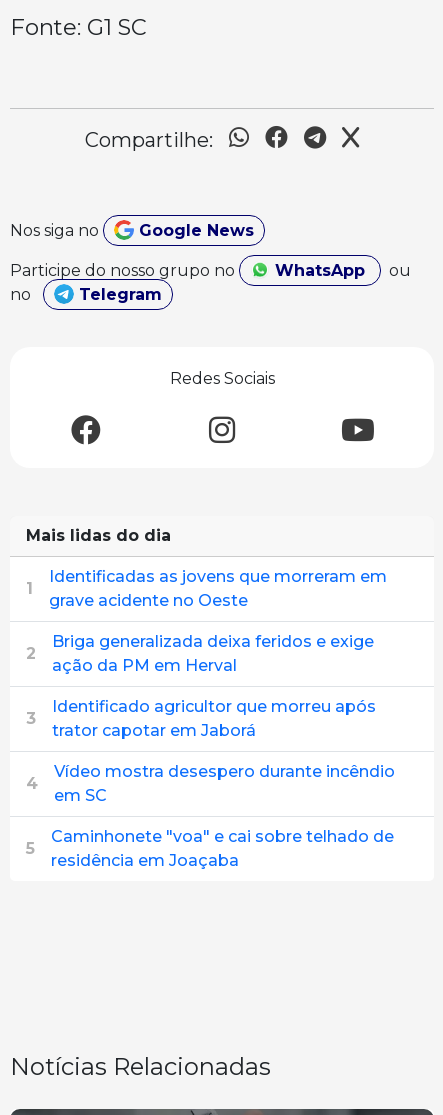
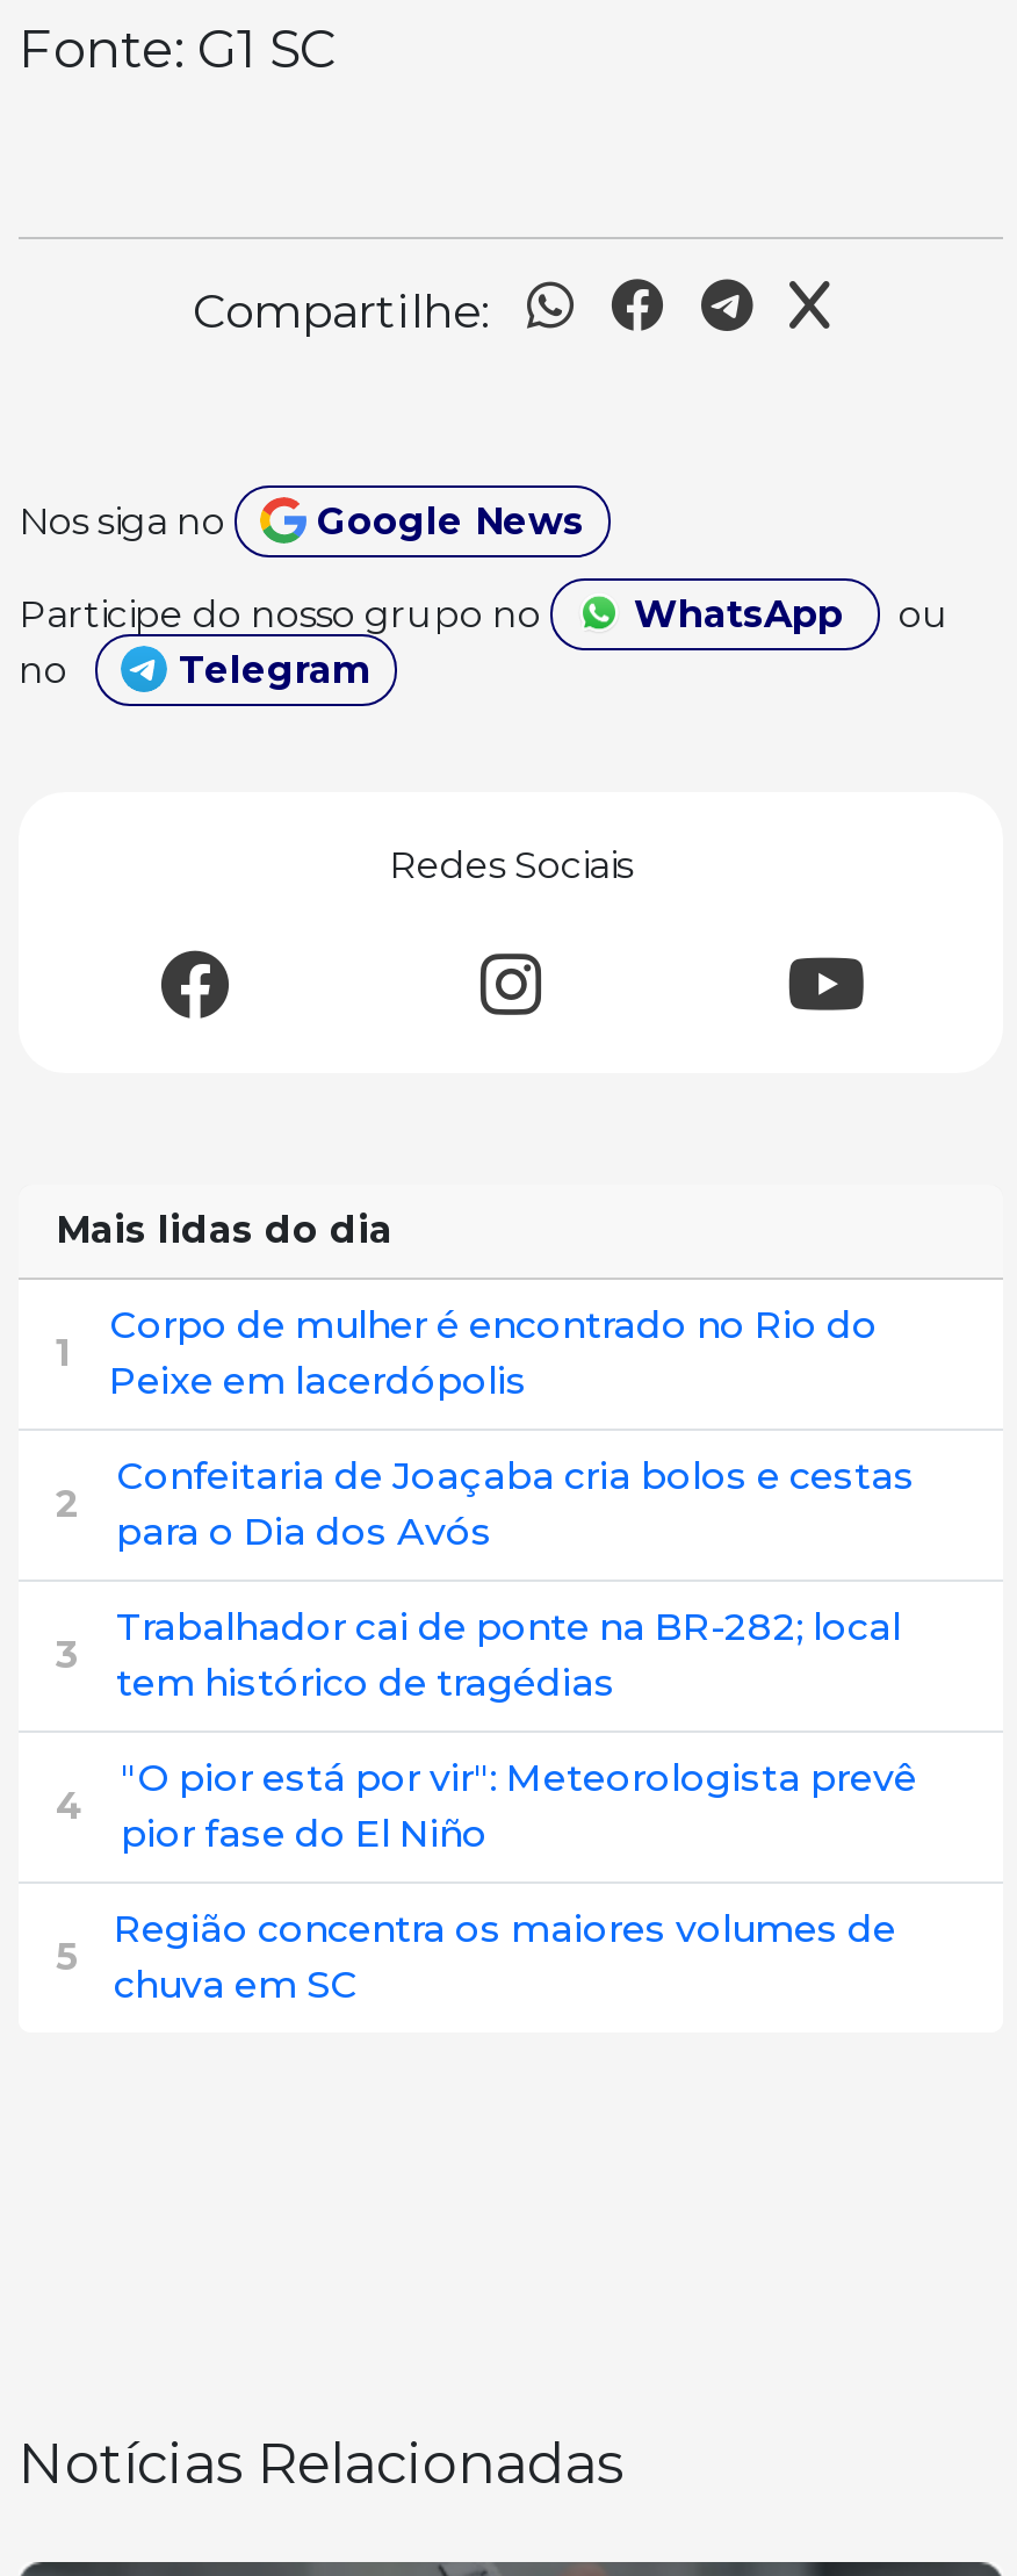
- Identificadas as jovens que morreram em
- grave acidente no Oeste
+ Corpo de mulher é encontrado no Rio do
+ Peixe em lacerdópolis

- Briga generalizada deixa feridos e exige
- ação da PM em Herval
+ Confeitaria de Joaçaba cria bolos e cestas
+ para o Dia dos Avós

- Identificado agricultor que morreu após
- trator capotar em Jaborá
+ Trabalhador cai de ponte na BR-282; local
+ tem histórico de tragédias

- Vídeo mostra desespero durante incêndio
- em SC
+ "O pior está por vir": Meteorologista prevê
+ pior fase do El Niño

- Caminhonete "voa" e cai sobre telhado de
- residência em Joaçaba
+ Região concentra os maiores volumes de
+ chuva em SC
